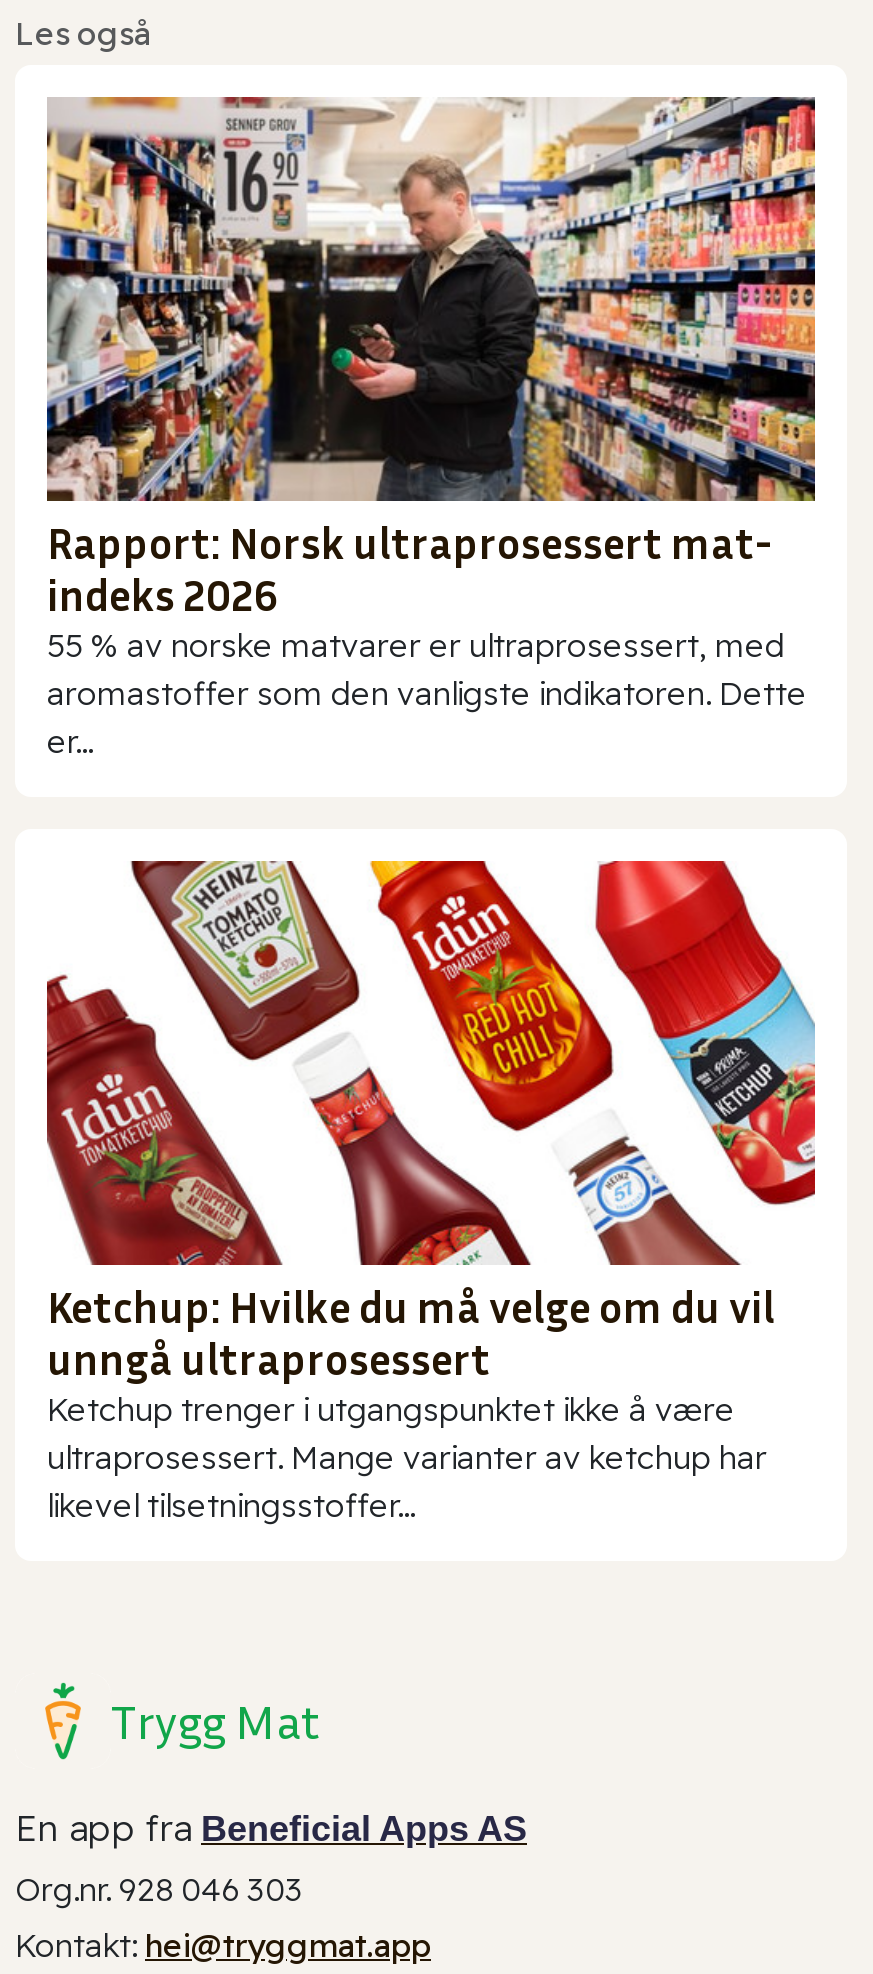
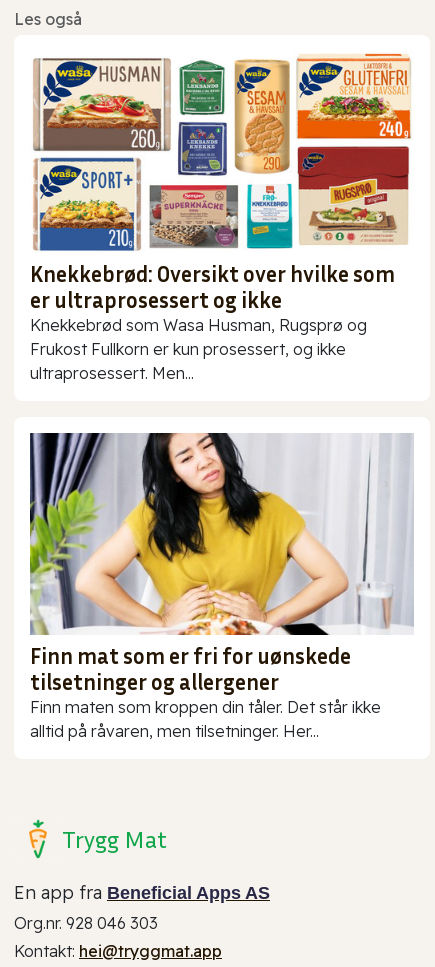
- [image]
- Rapport: Norsk ultraprosessert mat-
- indeks 2026
- 55 % av norske matvarer er ultraprosessert, med
- aromastoffer som den vanligste indikatoren. Dette
- er...
+ [image]
+ Knekkebrød: Oversikt over hvilke som
+ er ultraprosessert og ikke
+ Knekkebrød som Wasa Husman, Rugsprø og
+ Frukost Fullkorn er kun prosessert, og ikke
+ ultraprosessert. Men...

- [image]
- Ketchup: Hvilke du må velge om du vil
- unngå ultraprosessert
- Ketchup trenger i utgangspunktet ikke å være
- ultraprosessert. Mange varianter av ketchup har
- likevel tilsetningsstoffer...
+ [image]
+ Finn mat som er fri for uønskede
+ tilsetninger og allergener
+ Finn maten som kroppen din tåler. Det står ikke
+ alltid på råvaren, men tilsetninger. Her...
